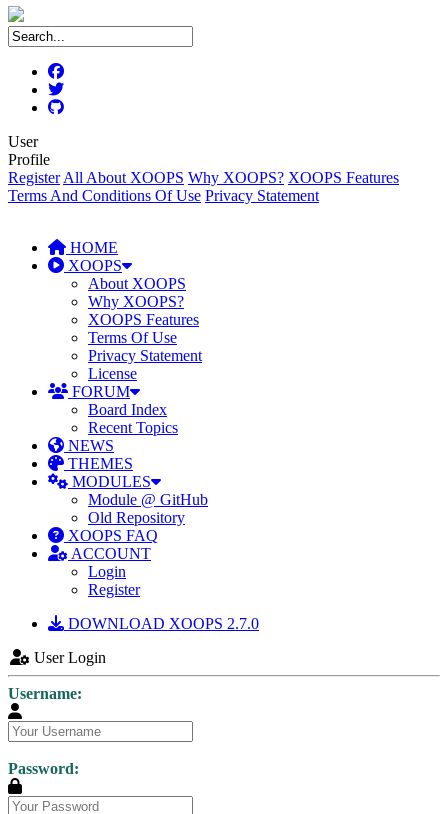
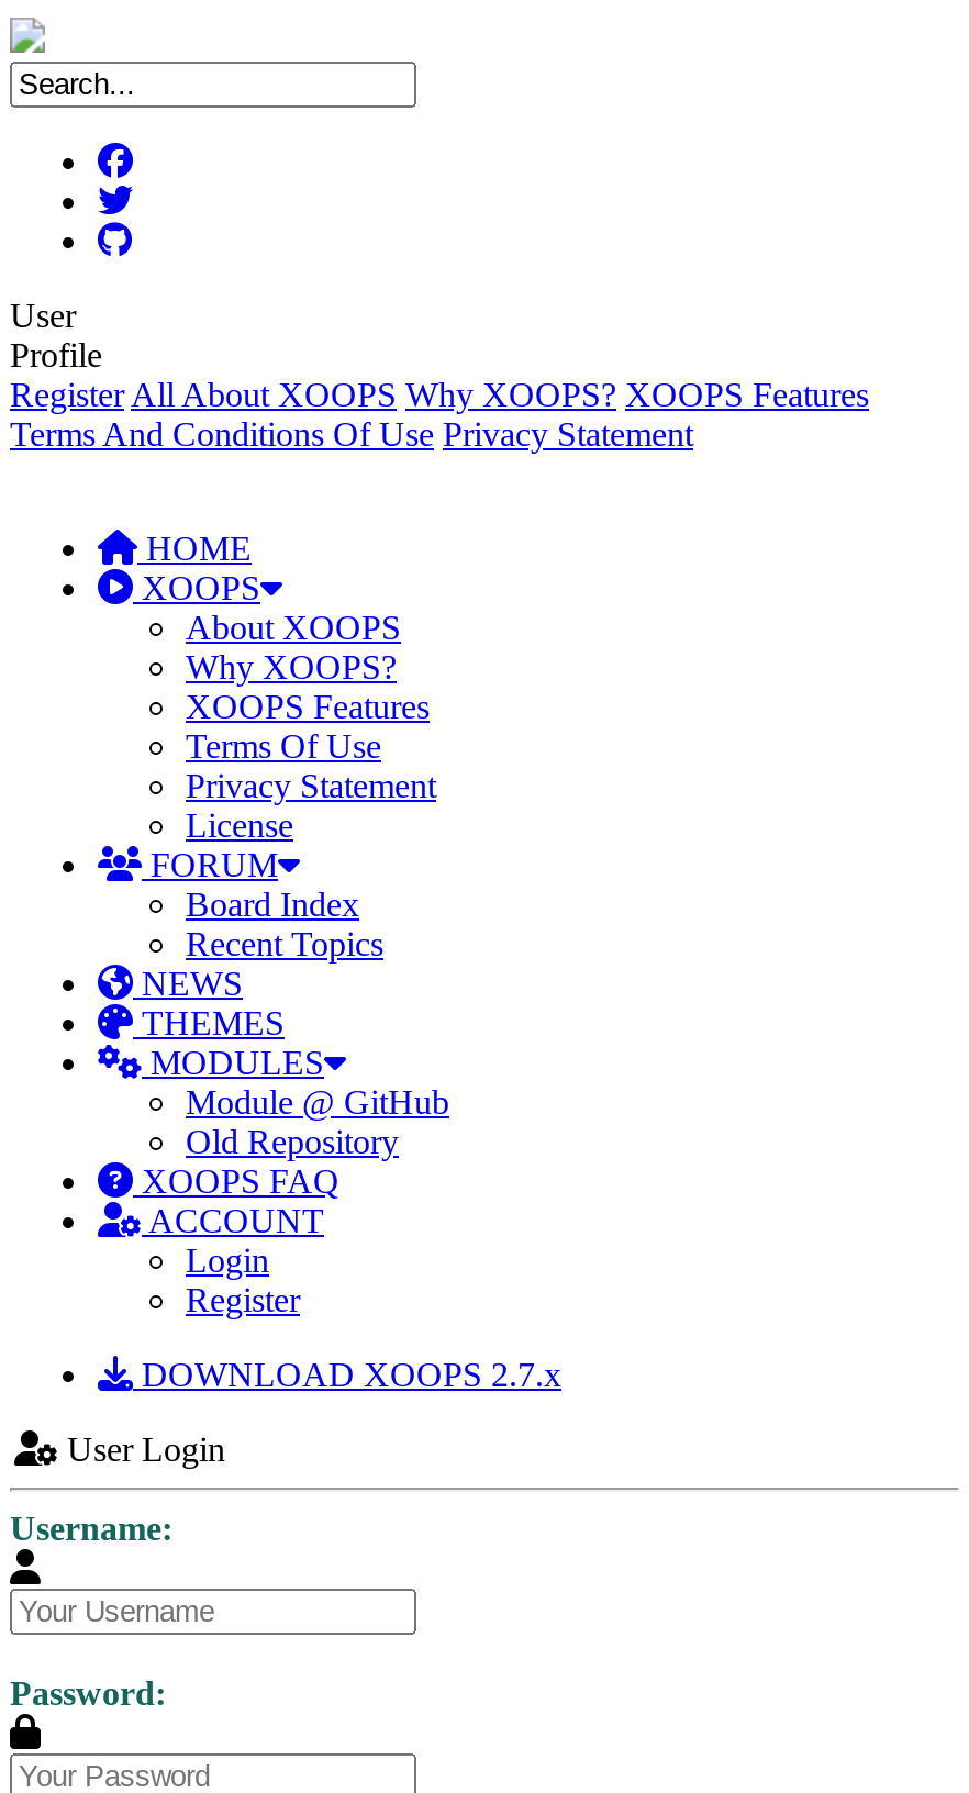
- DOWNLOAD XOOPS 2.7.0
+ DOWNLOAD XOOPS 2.7.x
